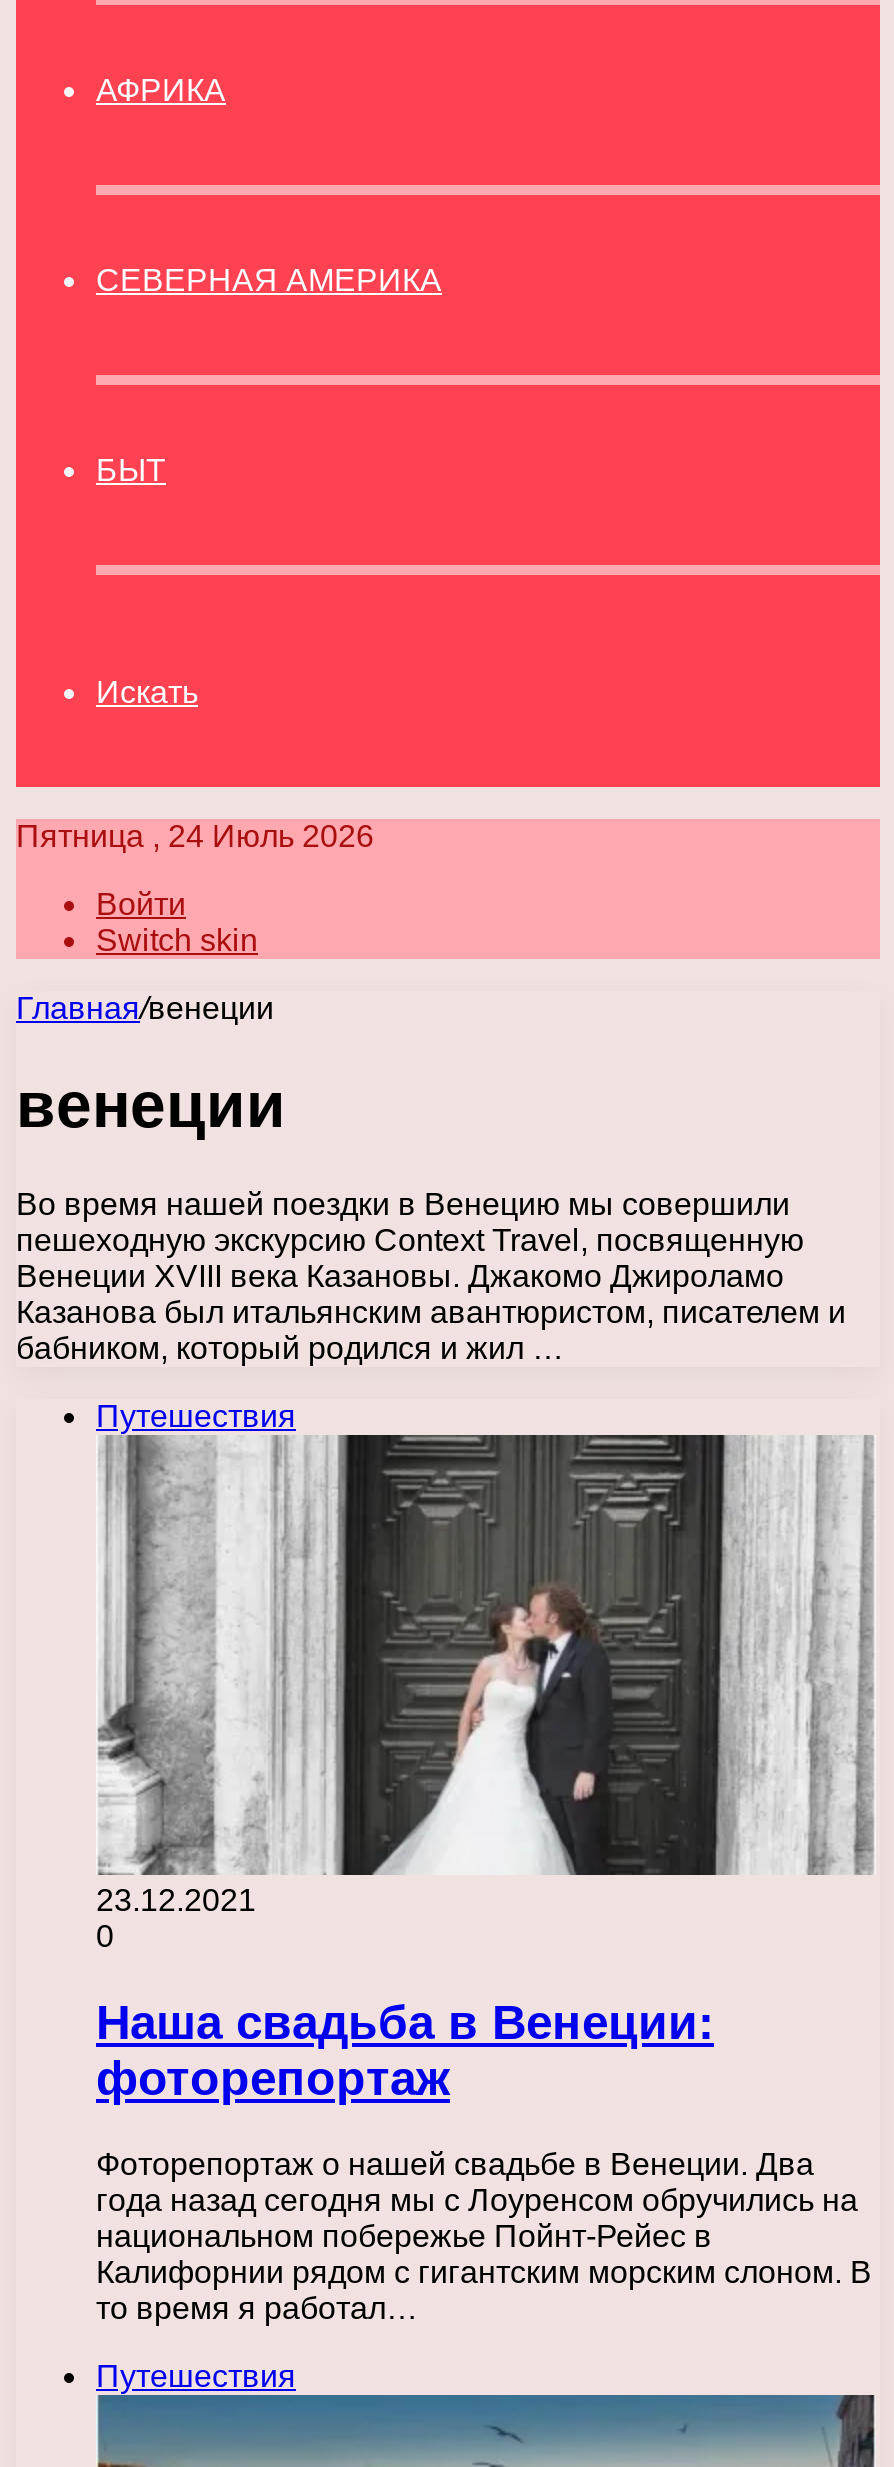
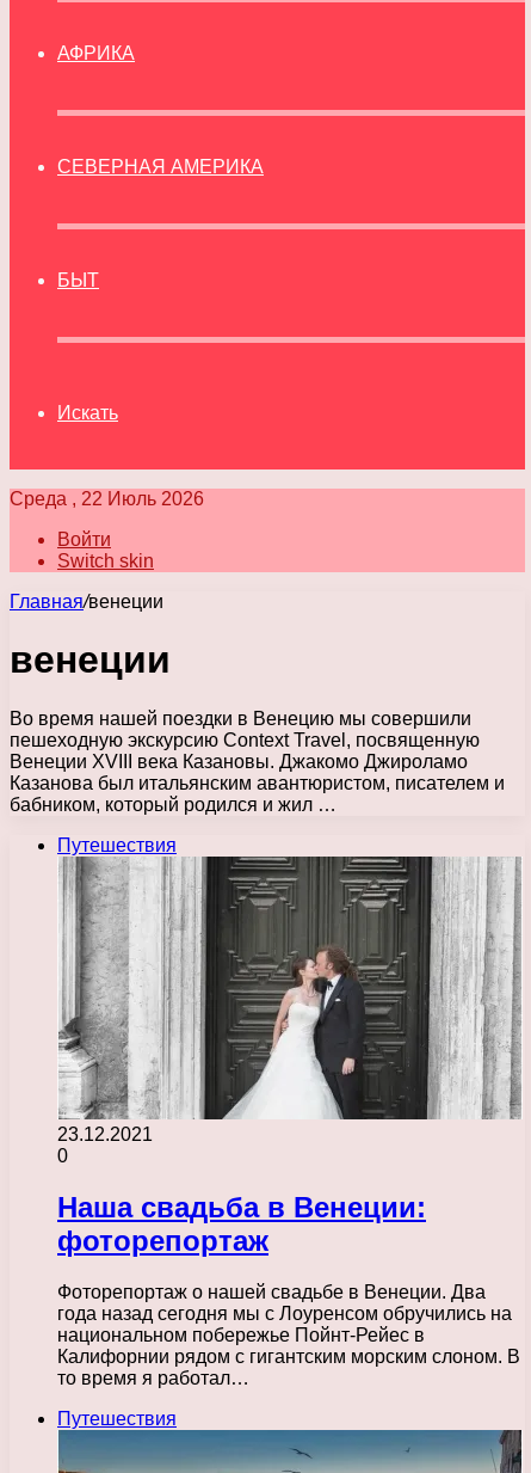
- Пятница , 24 Июль 2026
+ Среда , 22 Июль 2026
